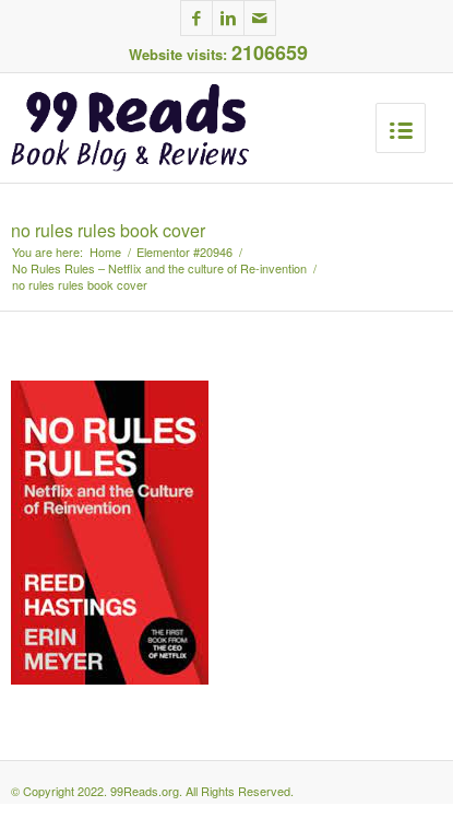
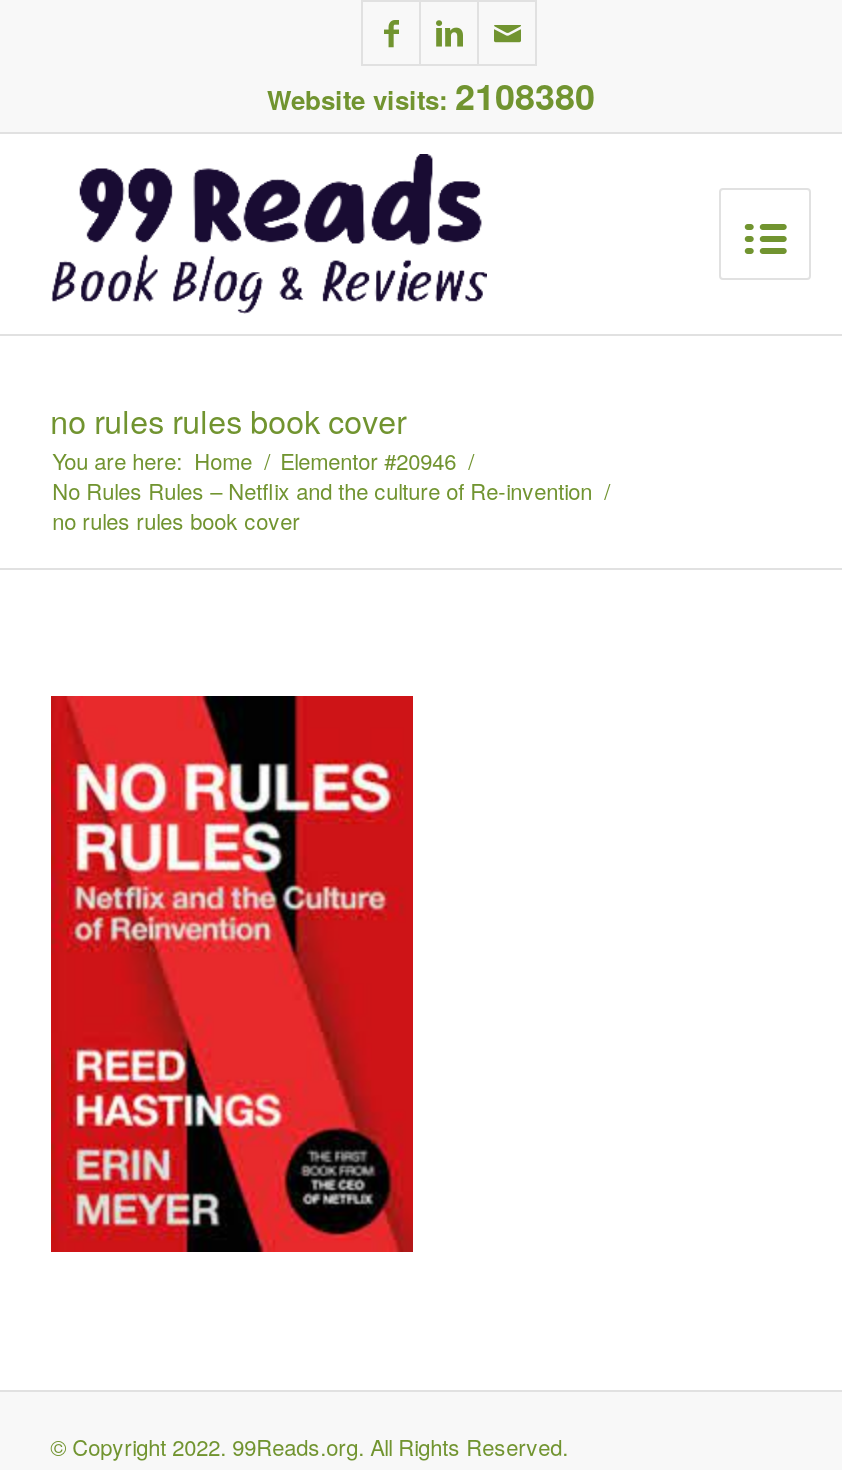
- Website visits: 2106659
+ Website visits: 2108380
